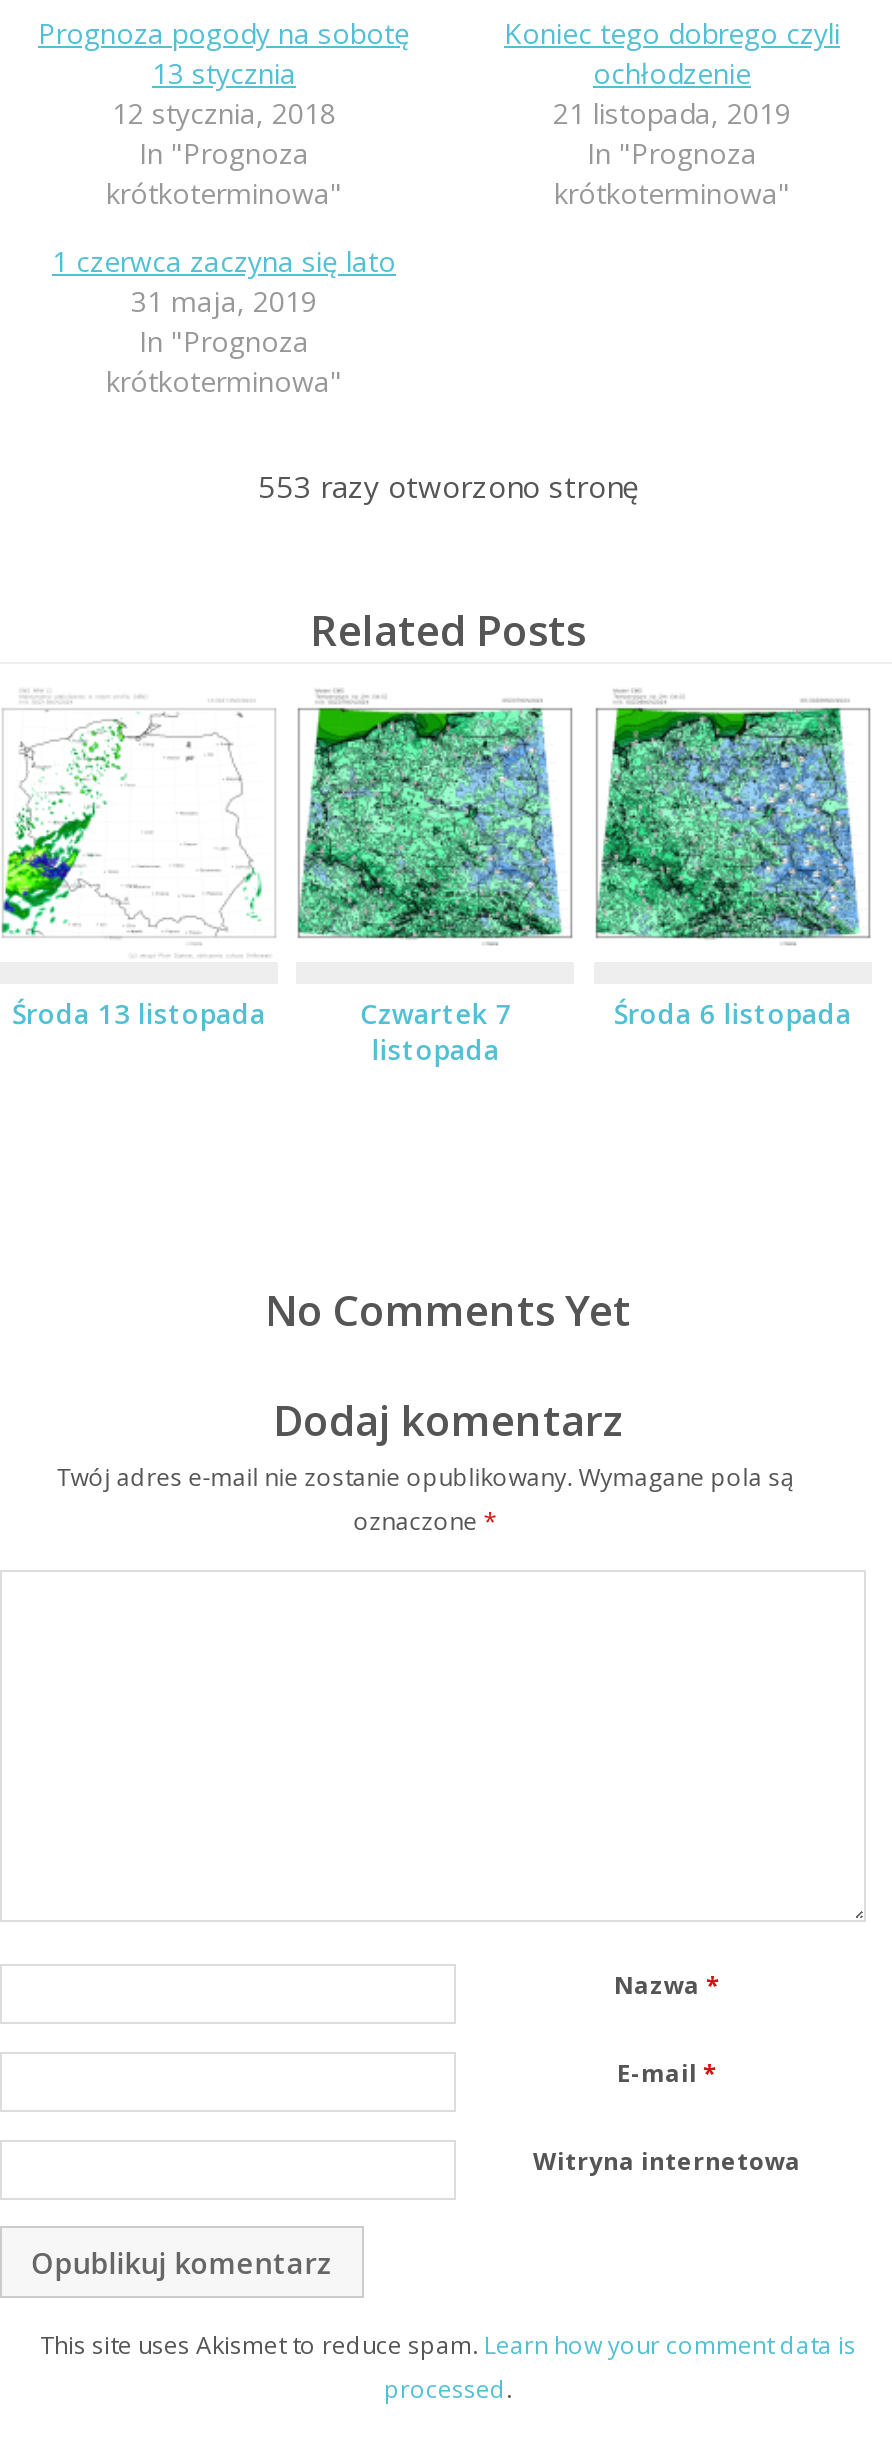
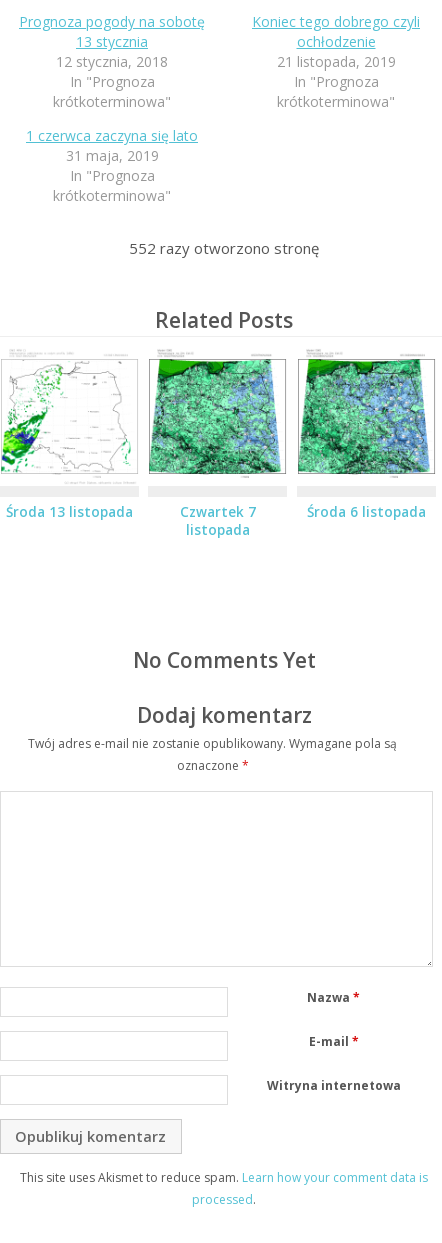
- 553 razy otworzono stronę
+ 552 razy otworzono stronę
